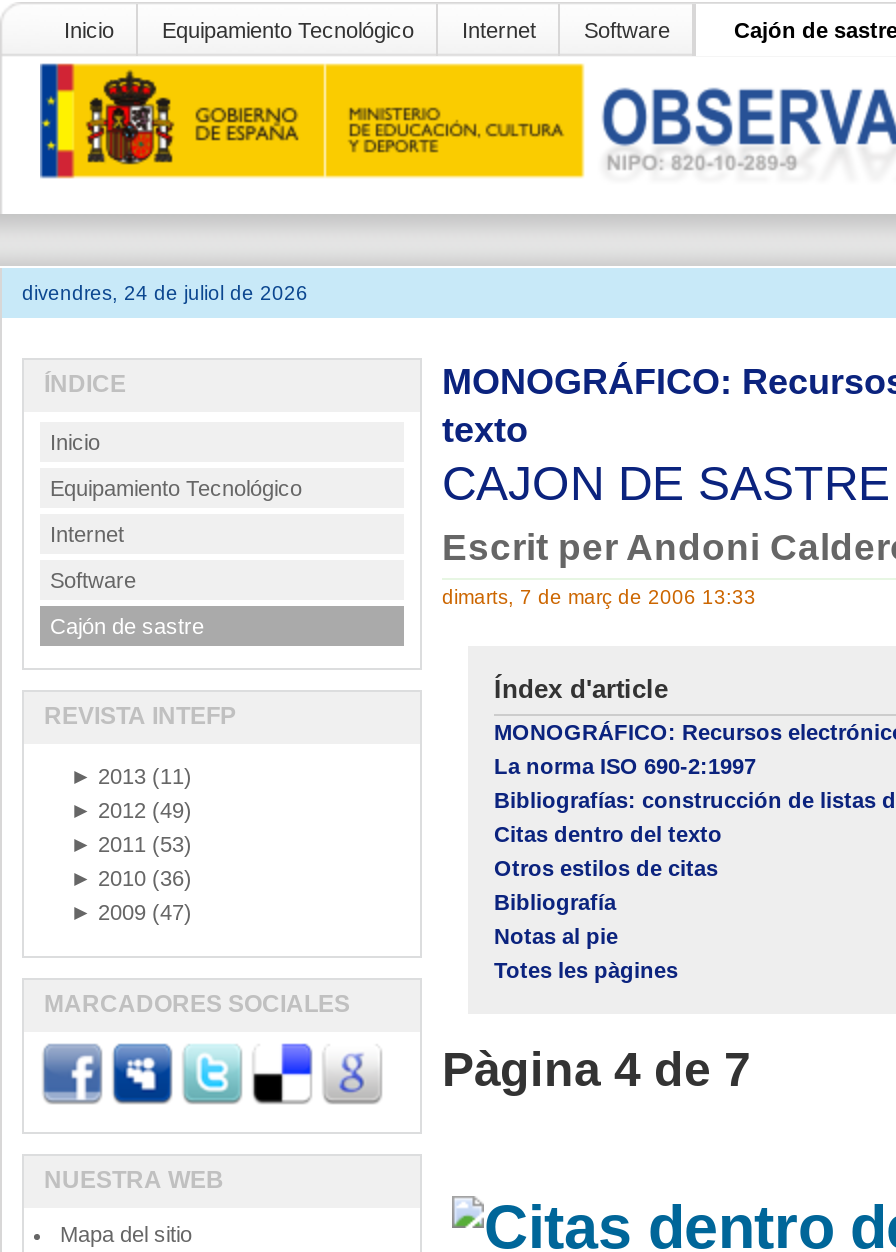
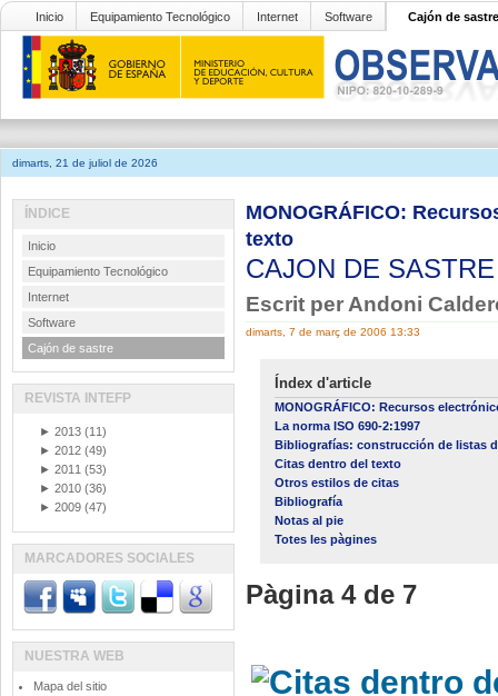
- divendres, 24 de juliol de 2026
+ dimarts, 21 de juliol de 2026
